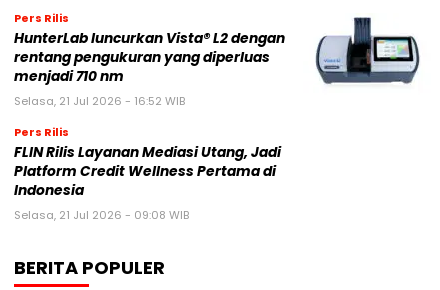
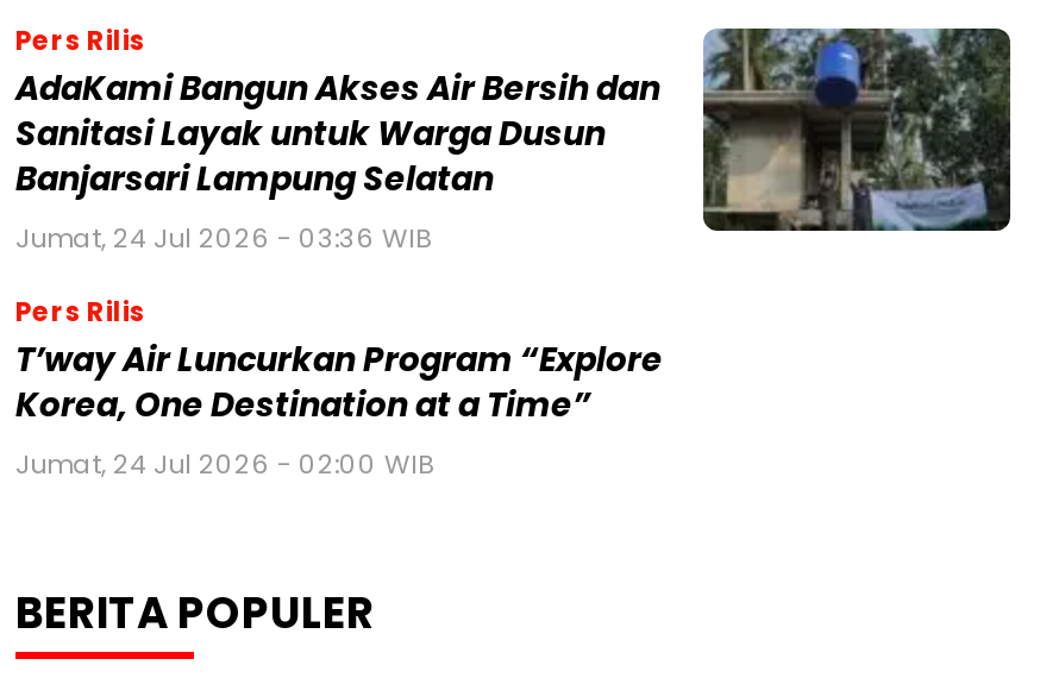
- [image]
- HunterLab luncurkan Vista® L2 dengan
- rentang pengukuran yang diperluas
- menjadi 710 nm
- Selasa, 21 Jul 2026 - 16:52 WIB
+ [image]
+ AdaKami Bangun Akses Air Bersih dan
+ Sanitasi Layak untuk Warga Dusun
+ Banjarsari Lampung Selatan
+ Jumat, 24 Jul 2026 - 03:36 WIB

- FLIN Rilis Layanan Mediasi Utang, Jadi
- Platform Credit Wellness Pertama di
- Indonesia
- Selasa, 21 Jul 2026 - 09:08 WIB
+ T’way Air Luncurkan Program “Explore
+ Korea, One Destination at a Time”
+ Jumat, 24 Jul 2026 - 02:00 WIB
